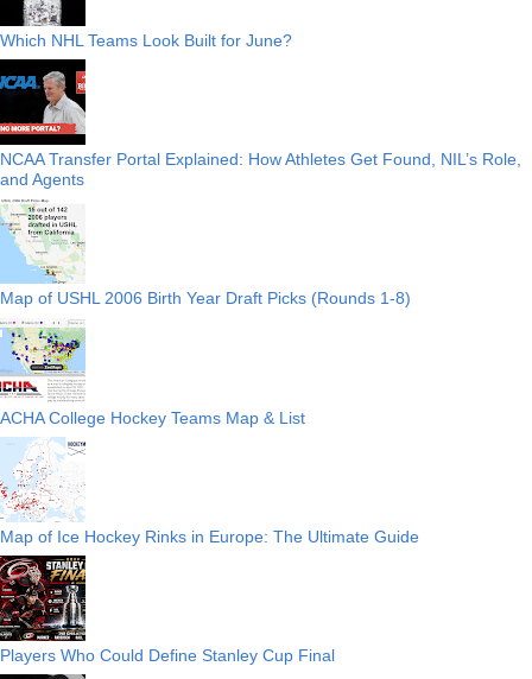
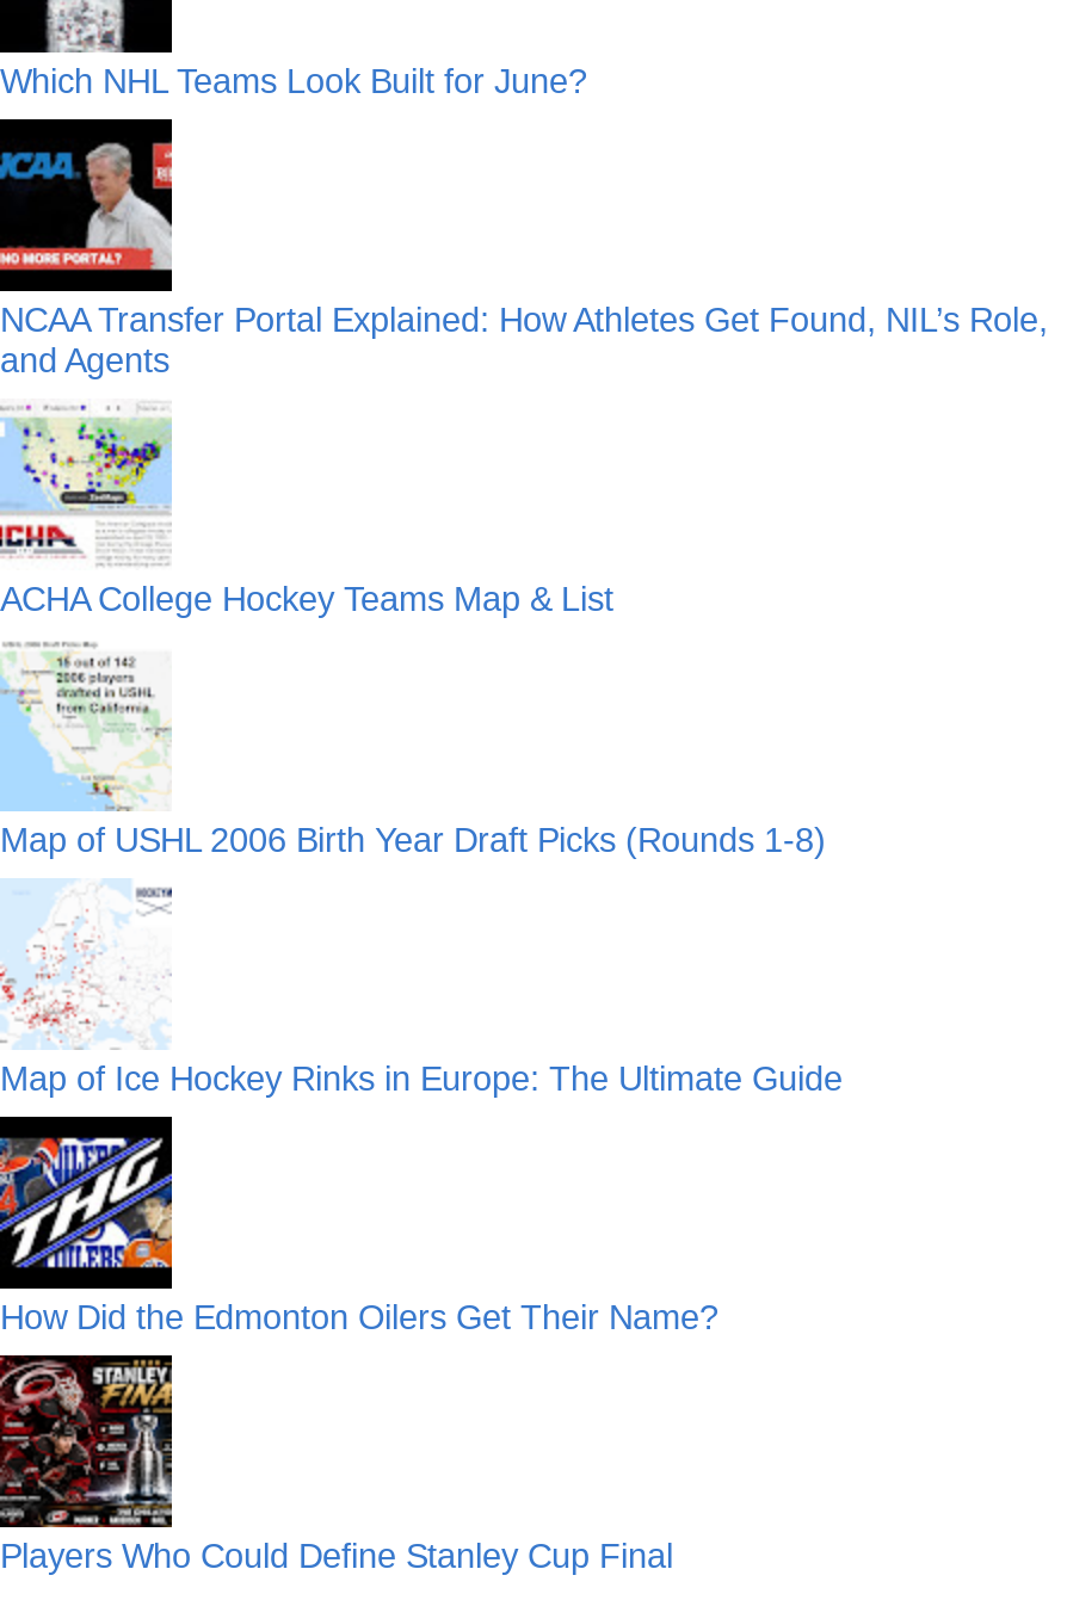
moved up: [image] | ACHA College Hockey Teams Map & List

+ [image]
+ How Did the Edmonton Oilers Get Their Name?
